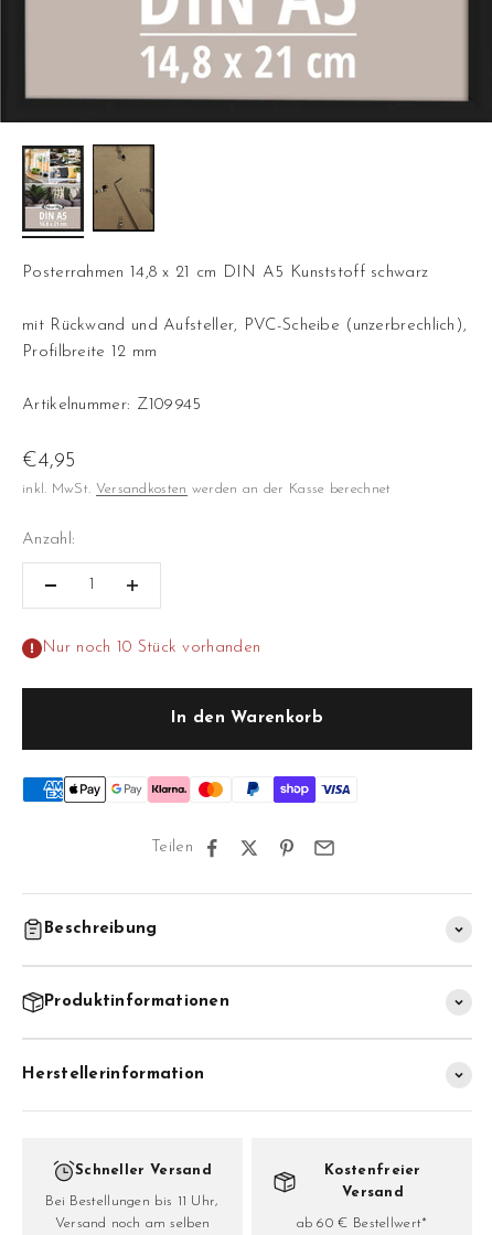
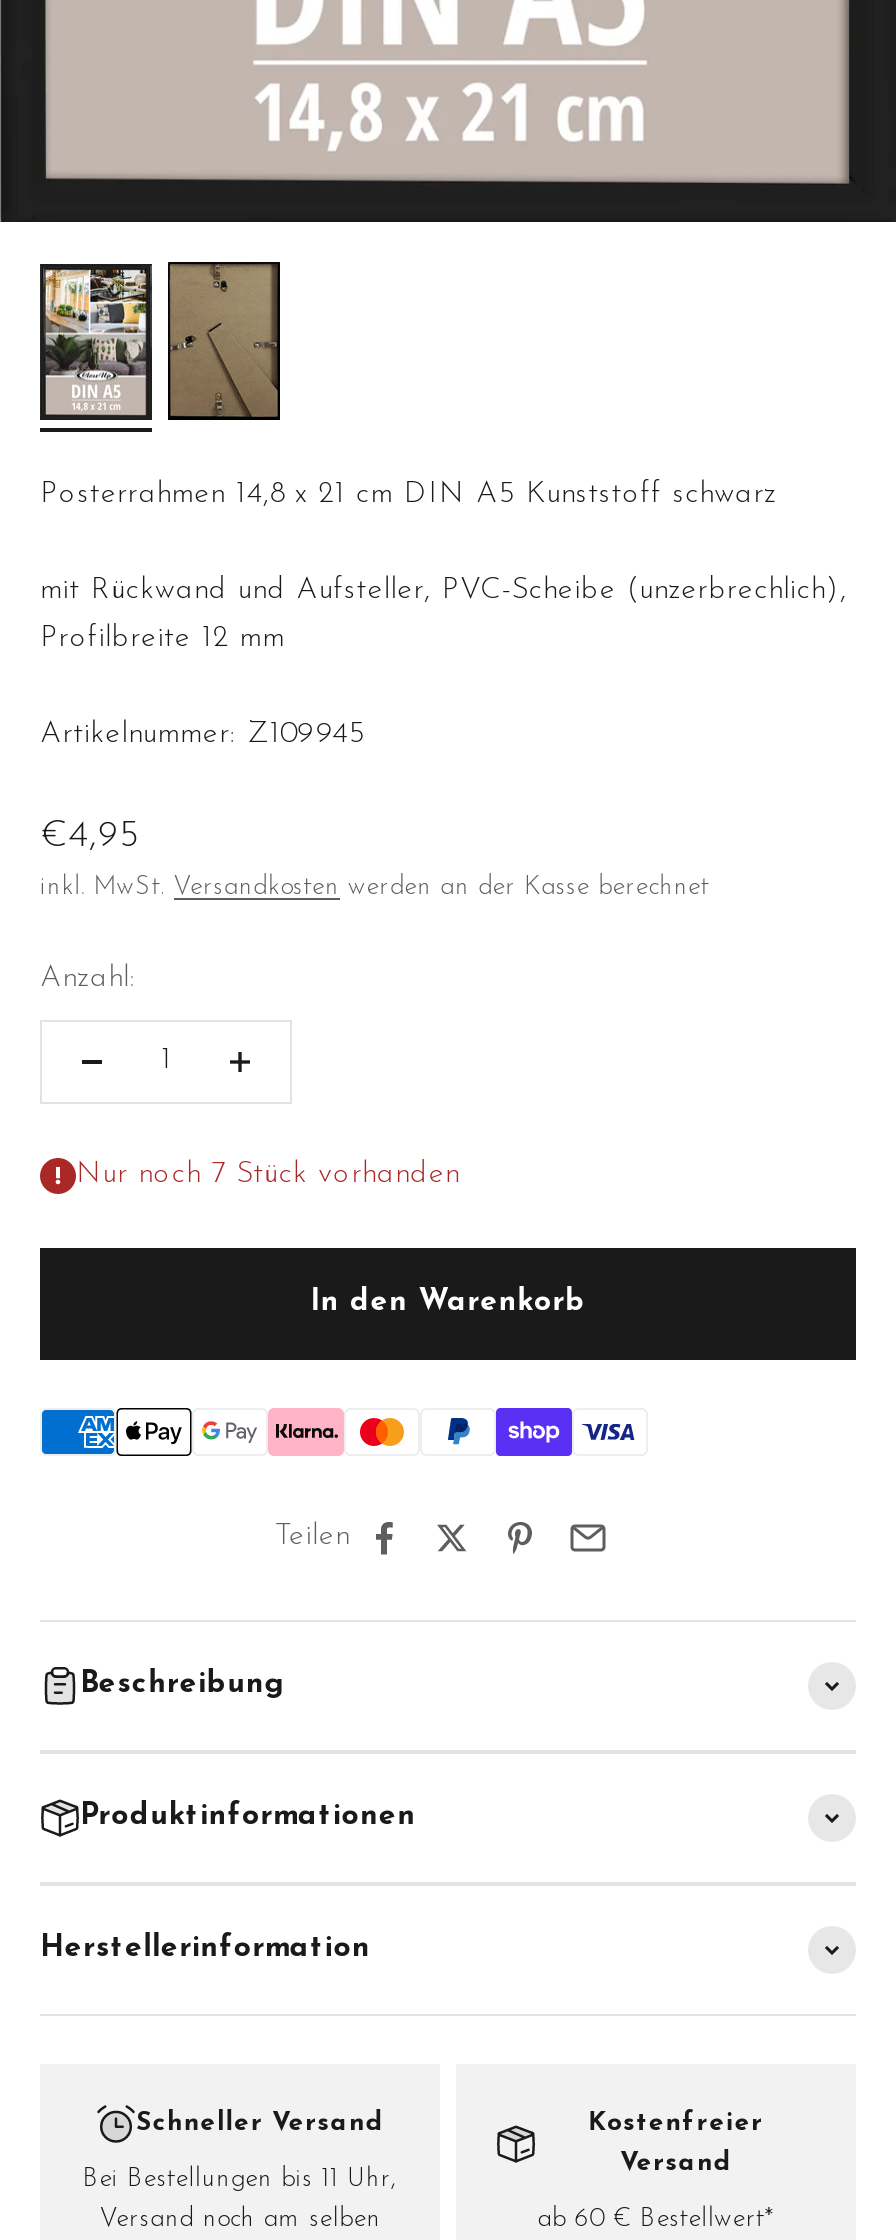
- Nur noch 10 Stück vorhanden
+ Nur noch 7 Stück vorhanden
